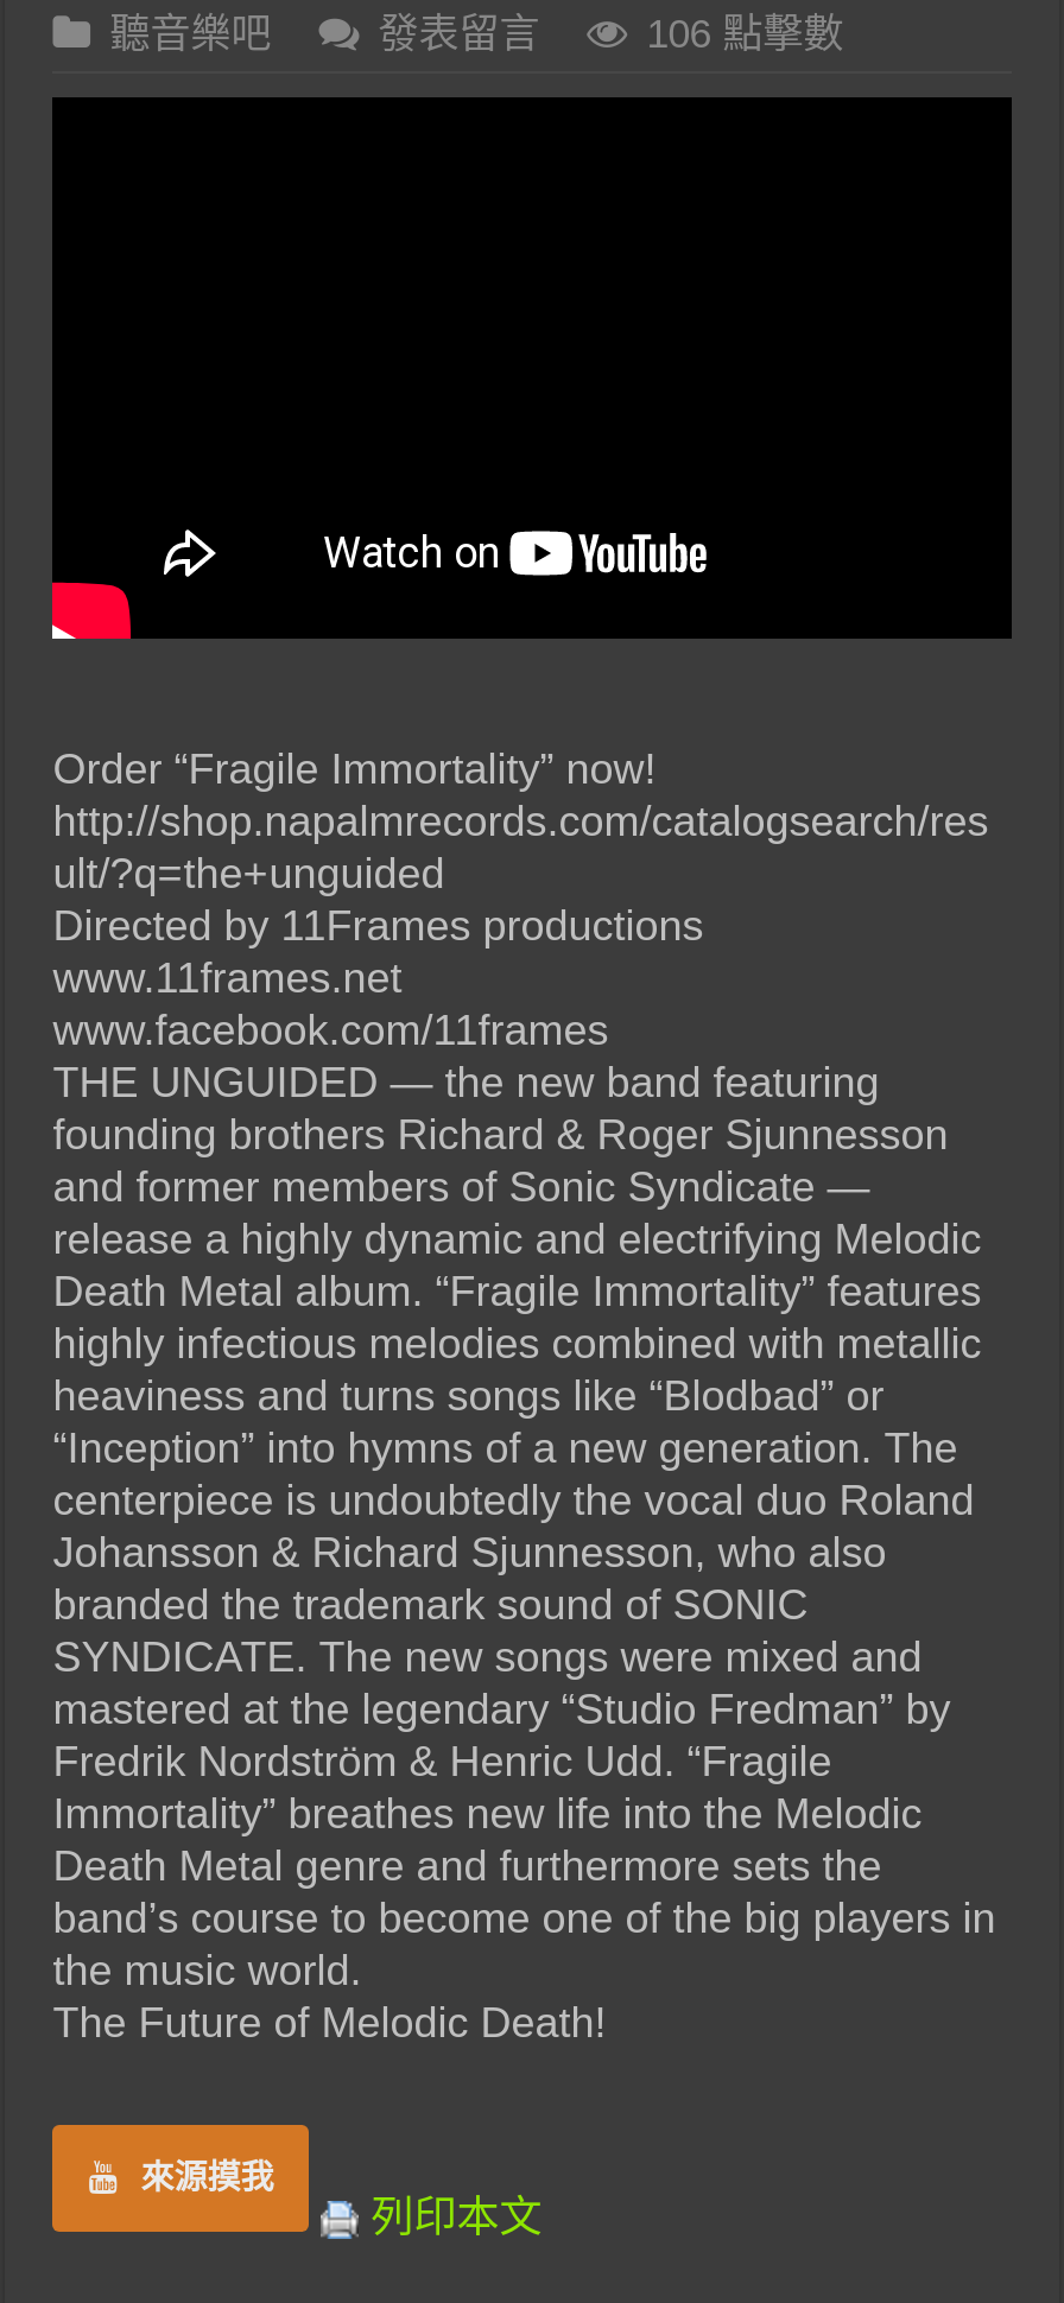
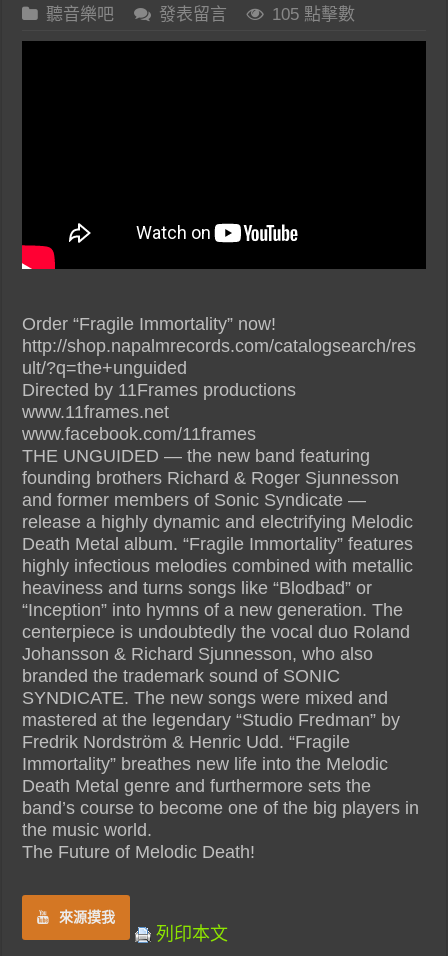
- 106 點擊數
+ 105 點擊數
